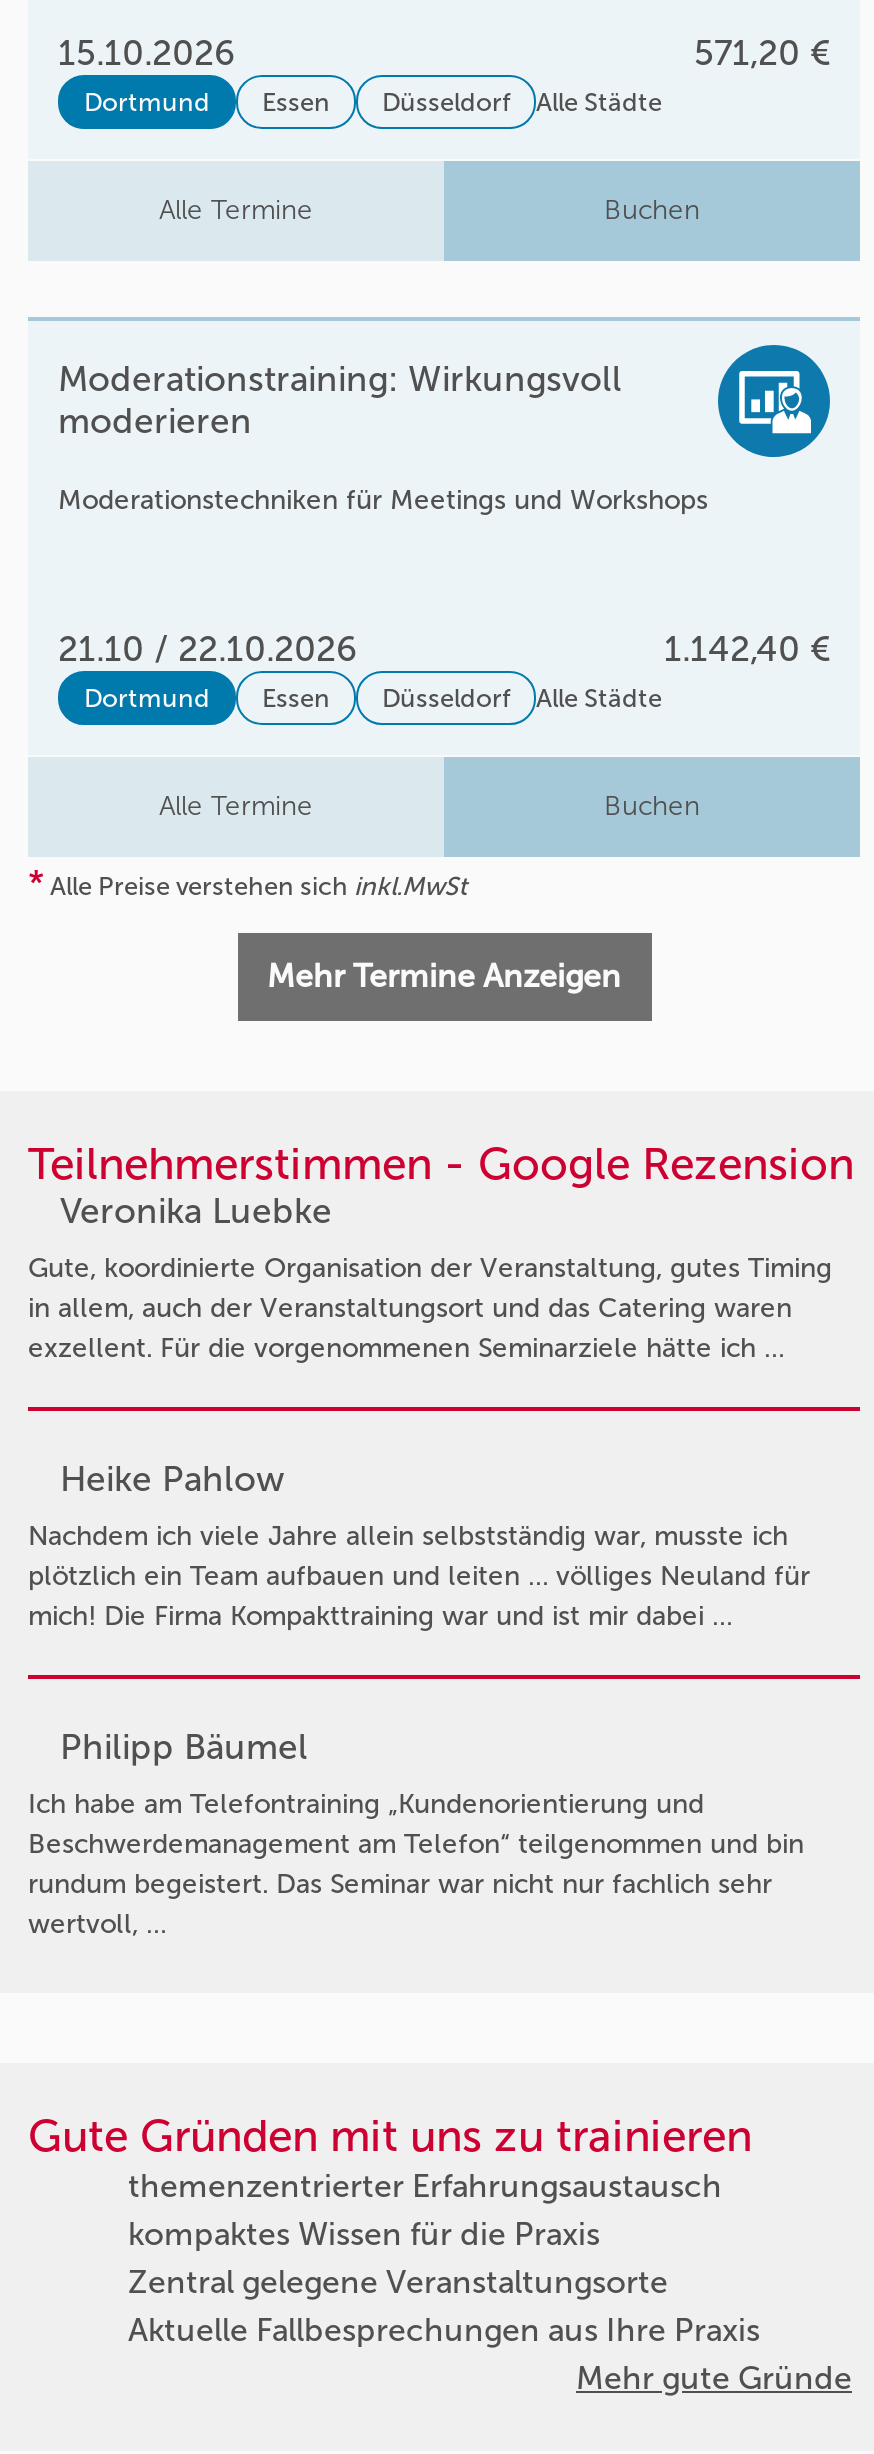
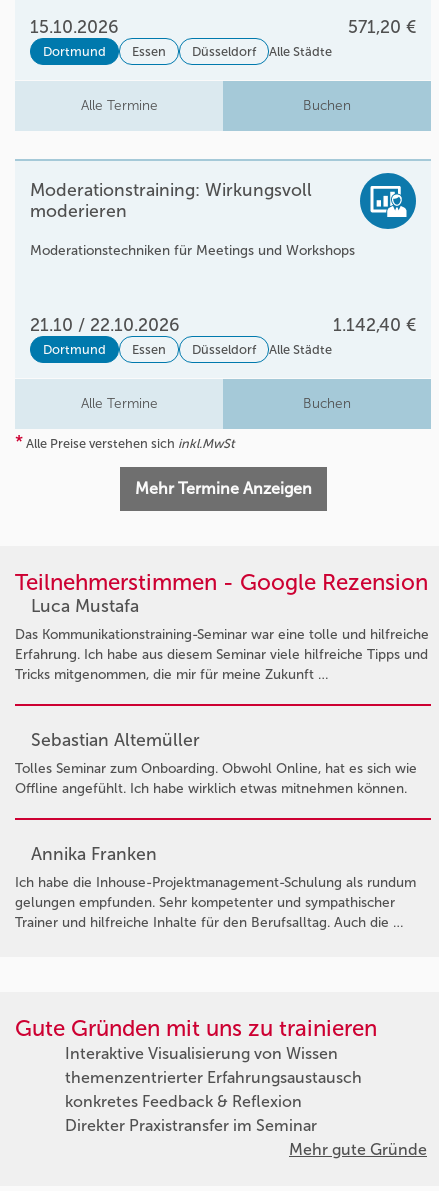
- Veronika Luebke
- Gute, koordinierte Organisation der Veranstaltung, gutes Timing
- in allem, auch der Veranstaltungsort und das Catering waren
- exzellent. Für die vorgenommenen Seminarziele hätte ich …
+ Luca Mustafa
+ Das Kommunikationstraining-Seminar war eine tolle und hilfreiche
+ Erfahrung. Ich habe aus diesem Seminar viele hilfreiche Tipps und
+ Tricks mitgenommen, die mir für meine Zukunft …

- Heike Pahlow
- Nachdem ich viele Jahre allein selbstständig war, musste ich
- plötzlich ein Team aufbauen und leiten … völliges Neuland für
- mich! Die Firma Kompakttraining war und ist mir dabei …
+ Sebastian Altemüller
+ Tolles Seminar zum Onboarding. Obwohl Online, hat es sich wie
+ Offline angefühlt. Ich habe wirklich etwas mitnehmen können.

- Philipp Bäumel
- Ich habe am Telefontraining „Kundenorientierung und
- Beschwerdemanagement am Telefon“ teilgenommen und bin
- rundum begeistert. Das Seminar war nicht nur fachlich sehr
- wertvoll, …
+ Annika Franken
+ Ich habe die Inhouse-Projektmanagement-Schulung als rundum
+ gelungen empfunden. Sehr kompetenter und sympathischer
+ Trainer und hilfreiche Inhalte für den Berufsalltag. Auch die …

+ Interaktive Visualisierung von Wissen

- kompaktes Wissen für die Praxis
- Zentral gelegene Veranstaltungsorte
- Aktuelle Fallbesprechungen aus Ihre Praxis
+ konkretes Feedback & Reflexion
+ Direkter Praxistransfer im Seminar
